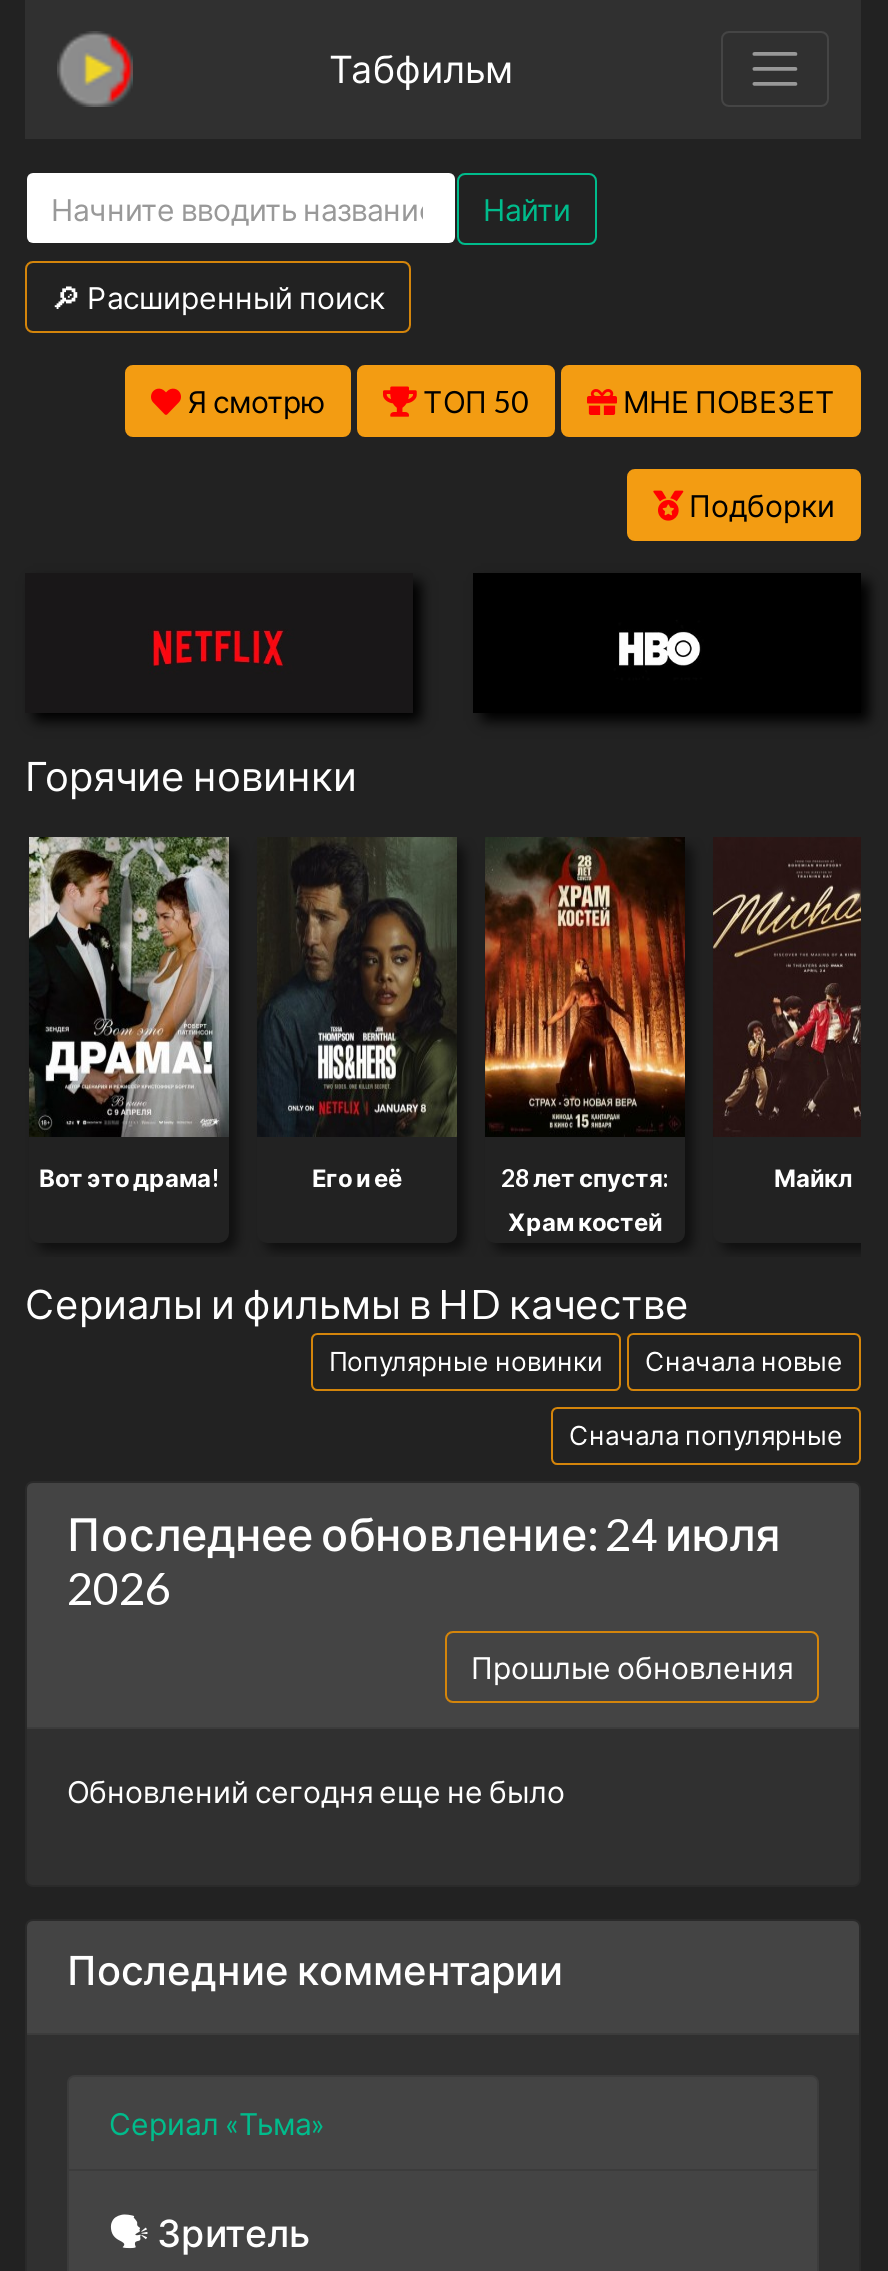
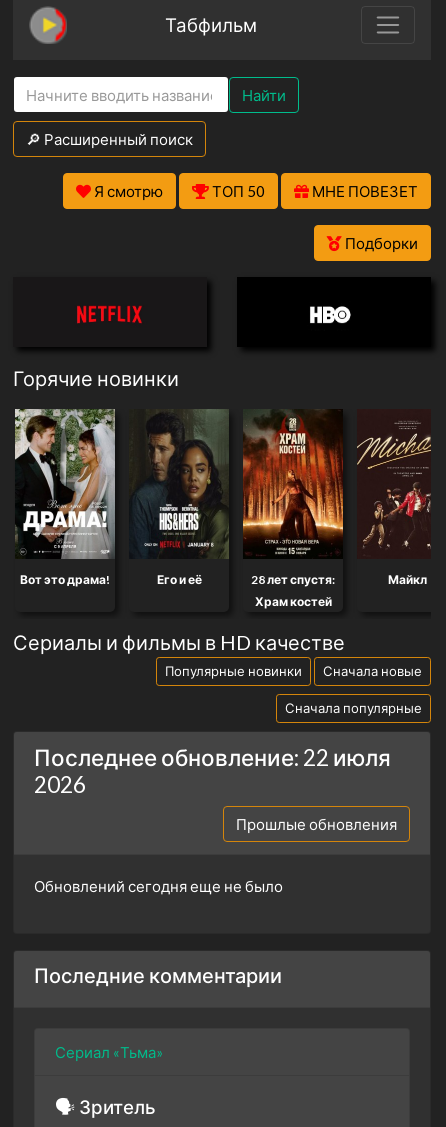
- Последнее обновление: 24 июля
+ Последнее обновление: 22 июля
